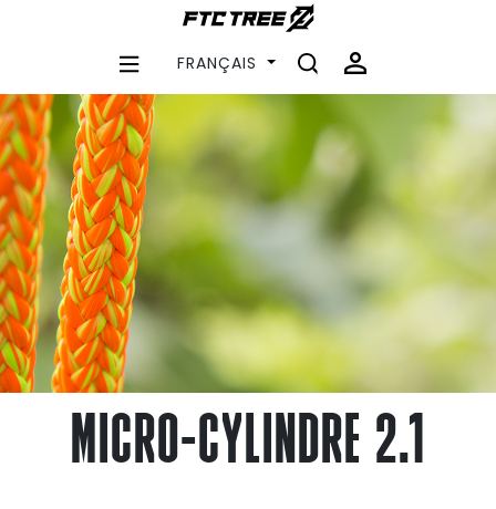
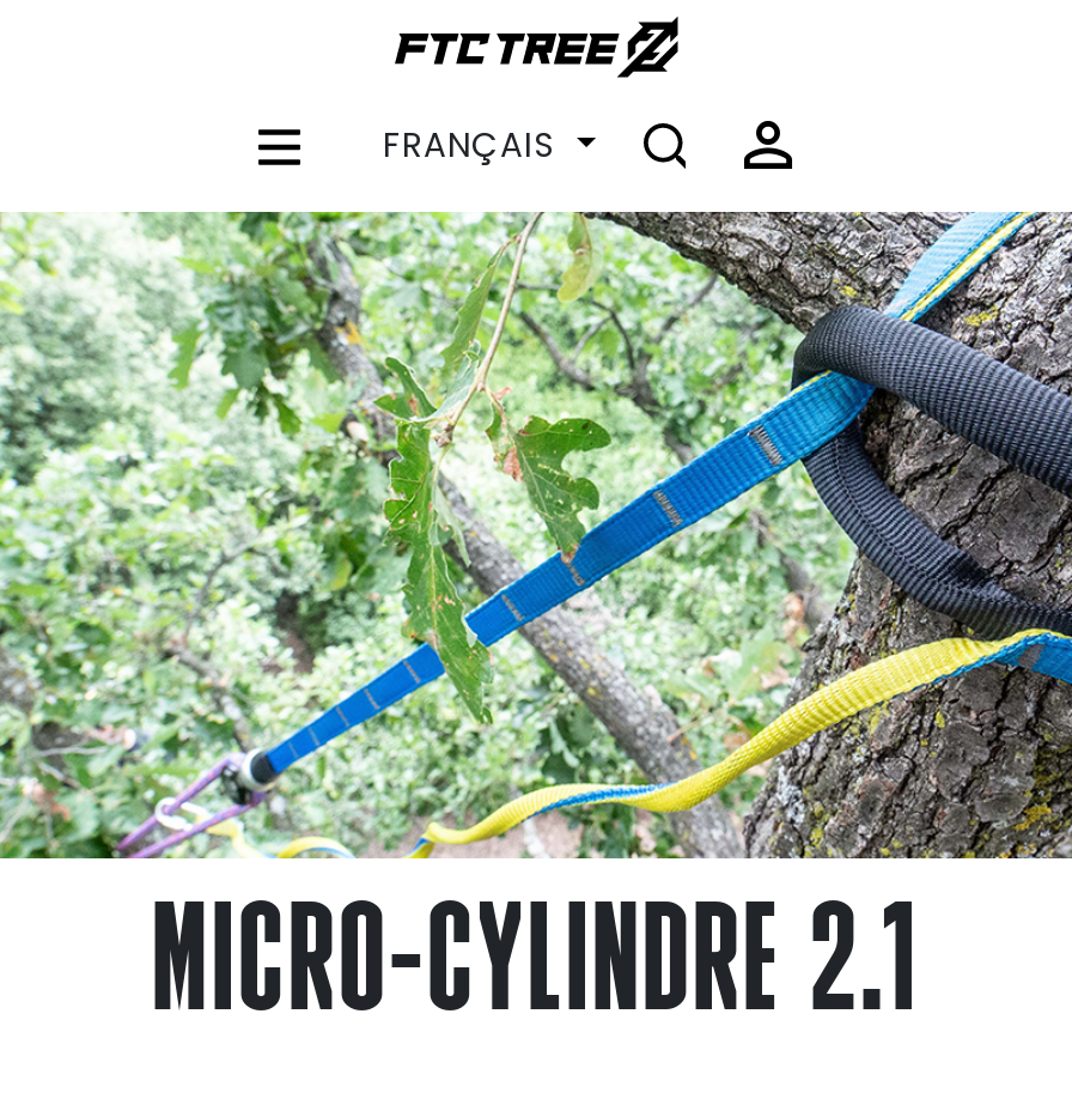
- [image]
+ [image]
